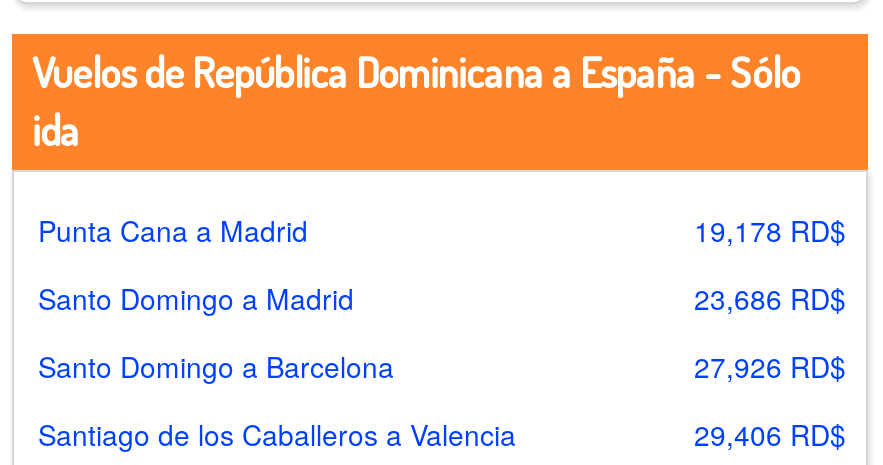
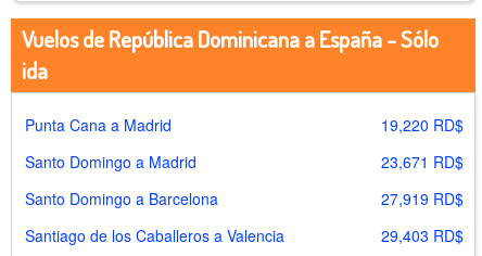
- 19,178 RD$
+ 19,220 RD$

- 23,686 RD$
+ 23,671 RD$

- 27,926 RD$
+ 27,919 RD$

- 29,406 RD$
+ 29,403 RD$
